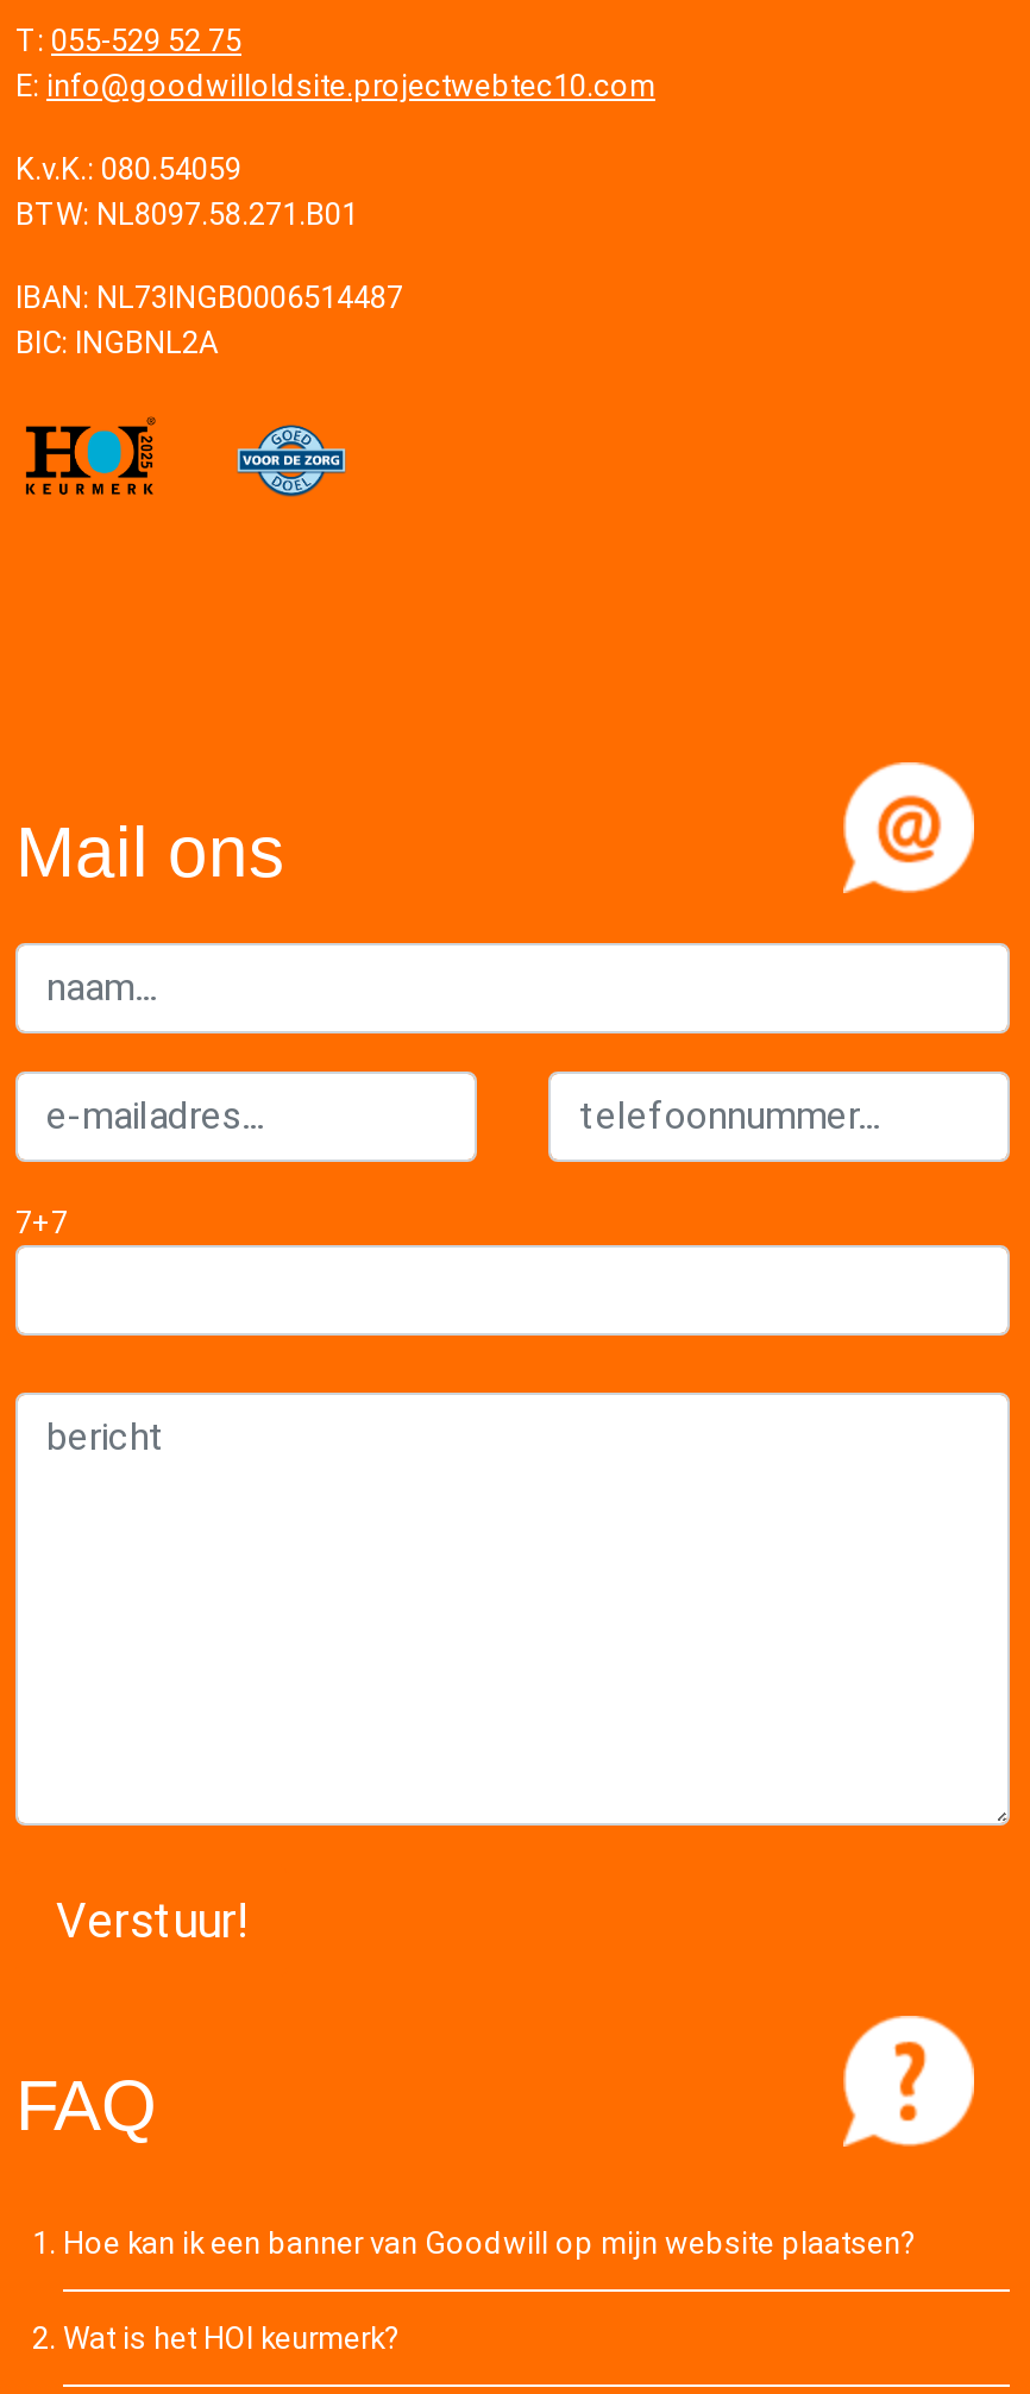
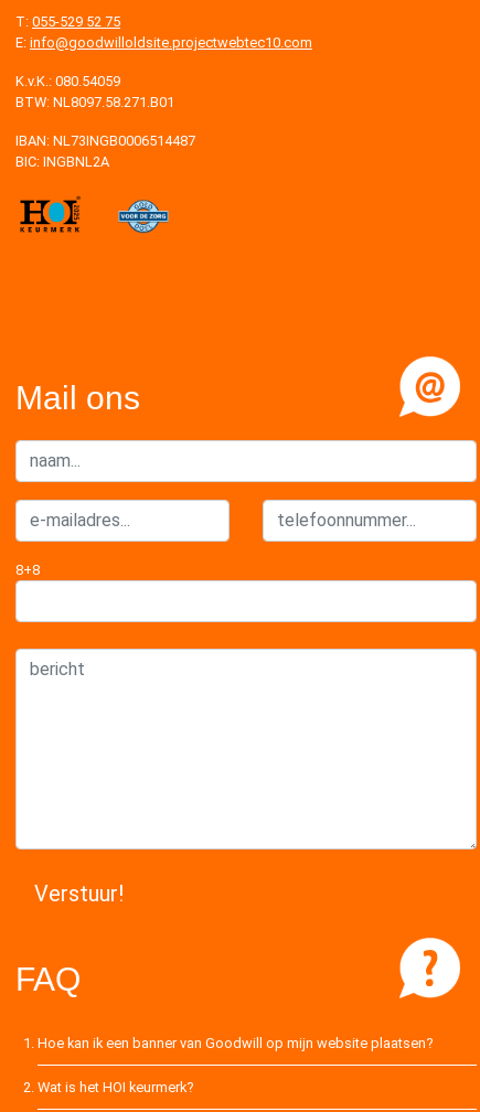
- 7+7
+ 8+8
